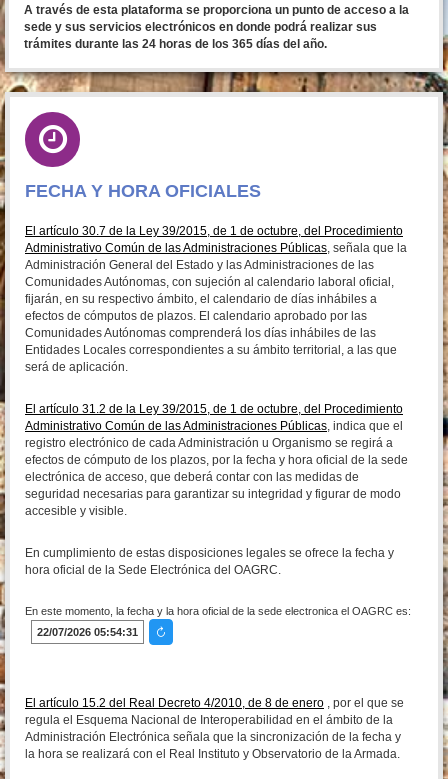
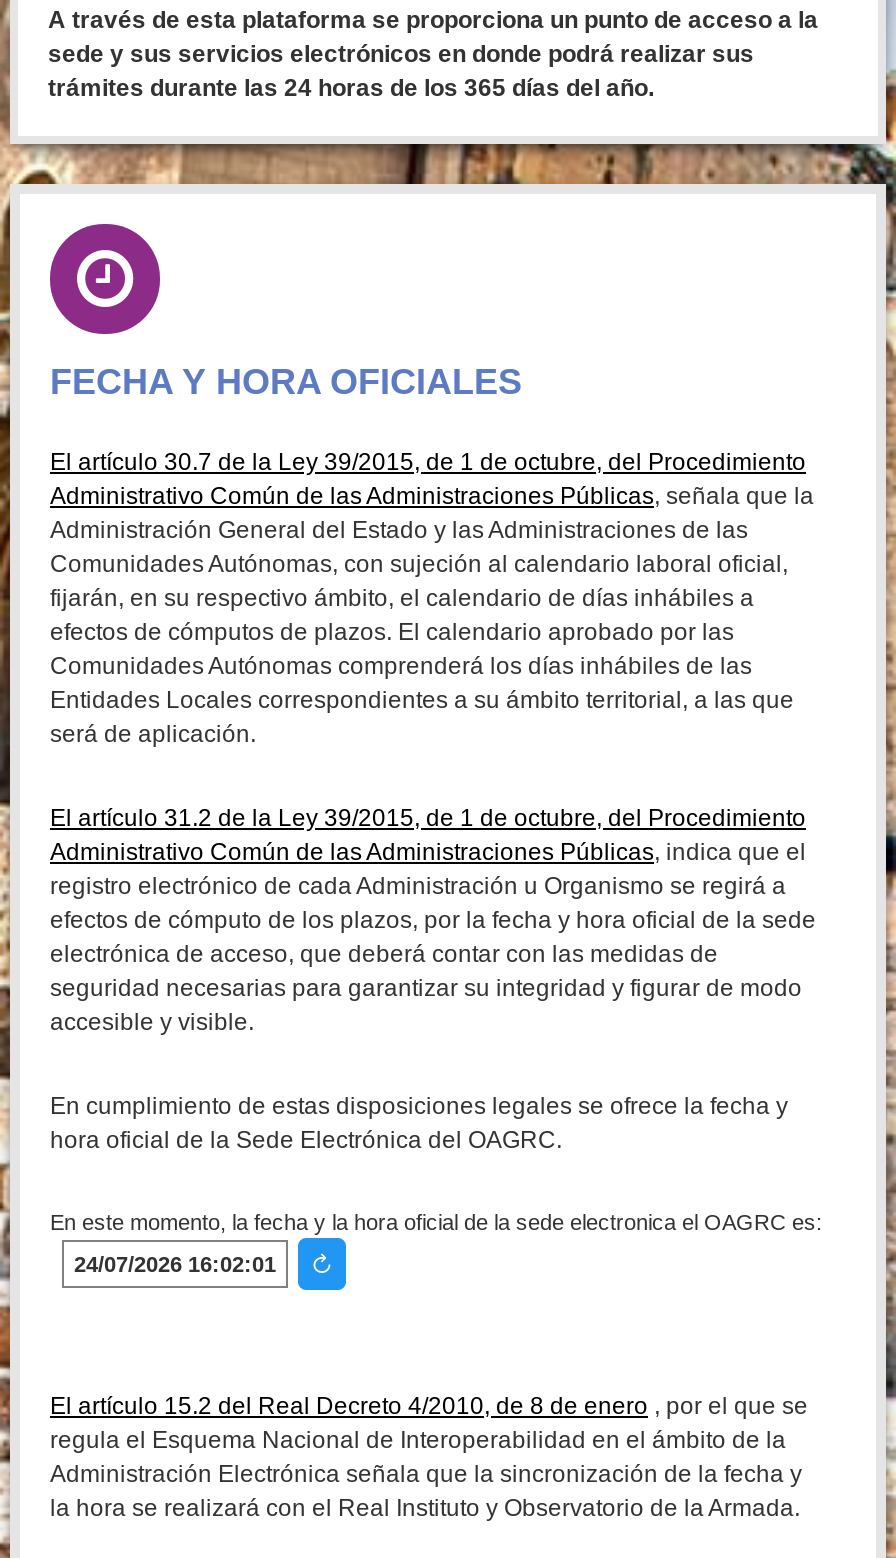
- 22/07/2026 05:54:31
+ 24/07/2026 16:02:01
